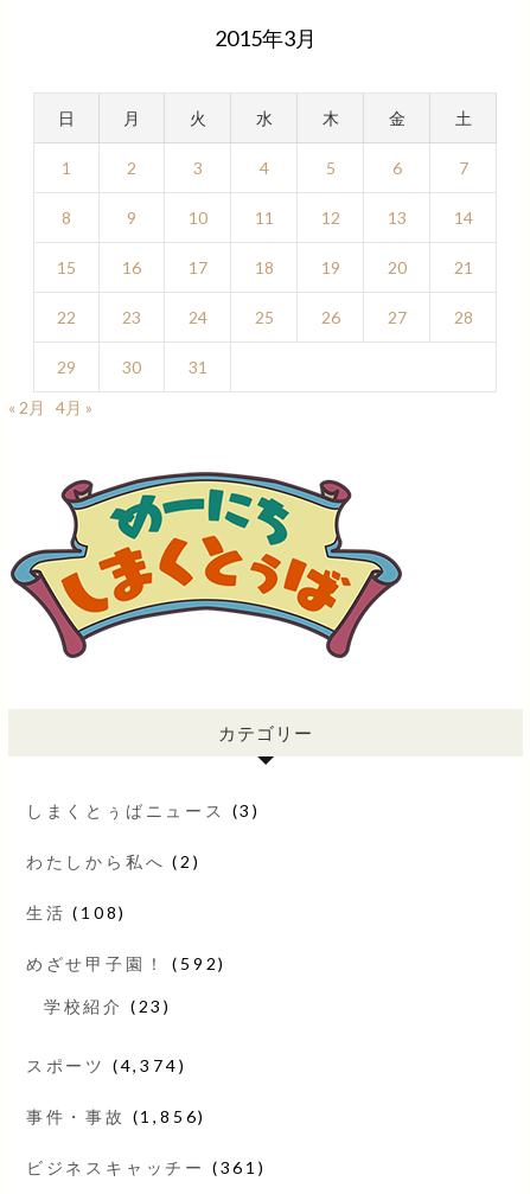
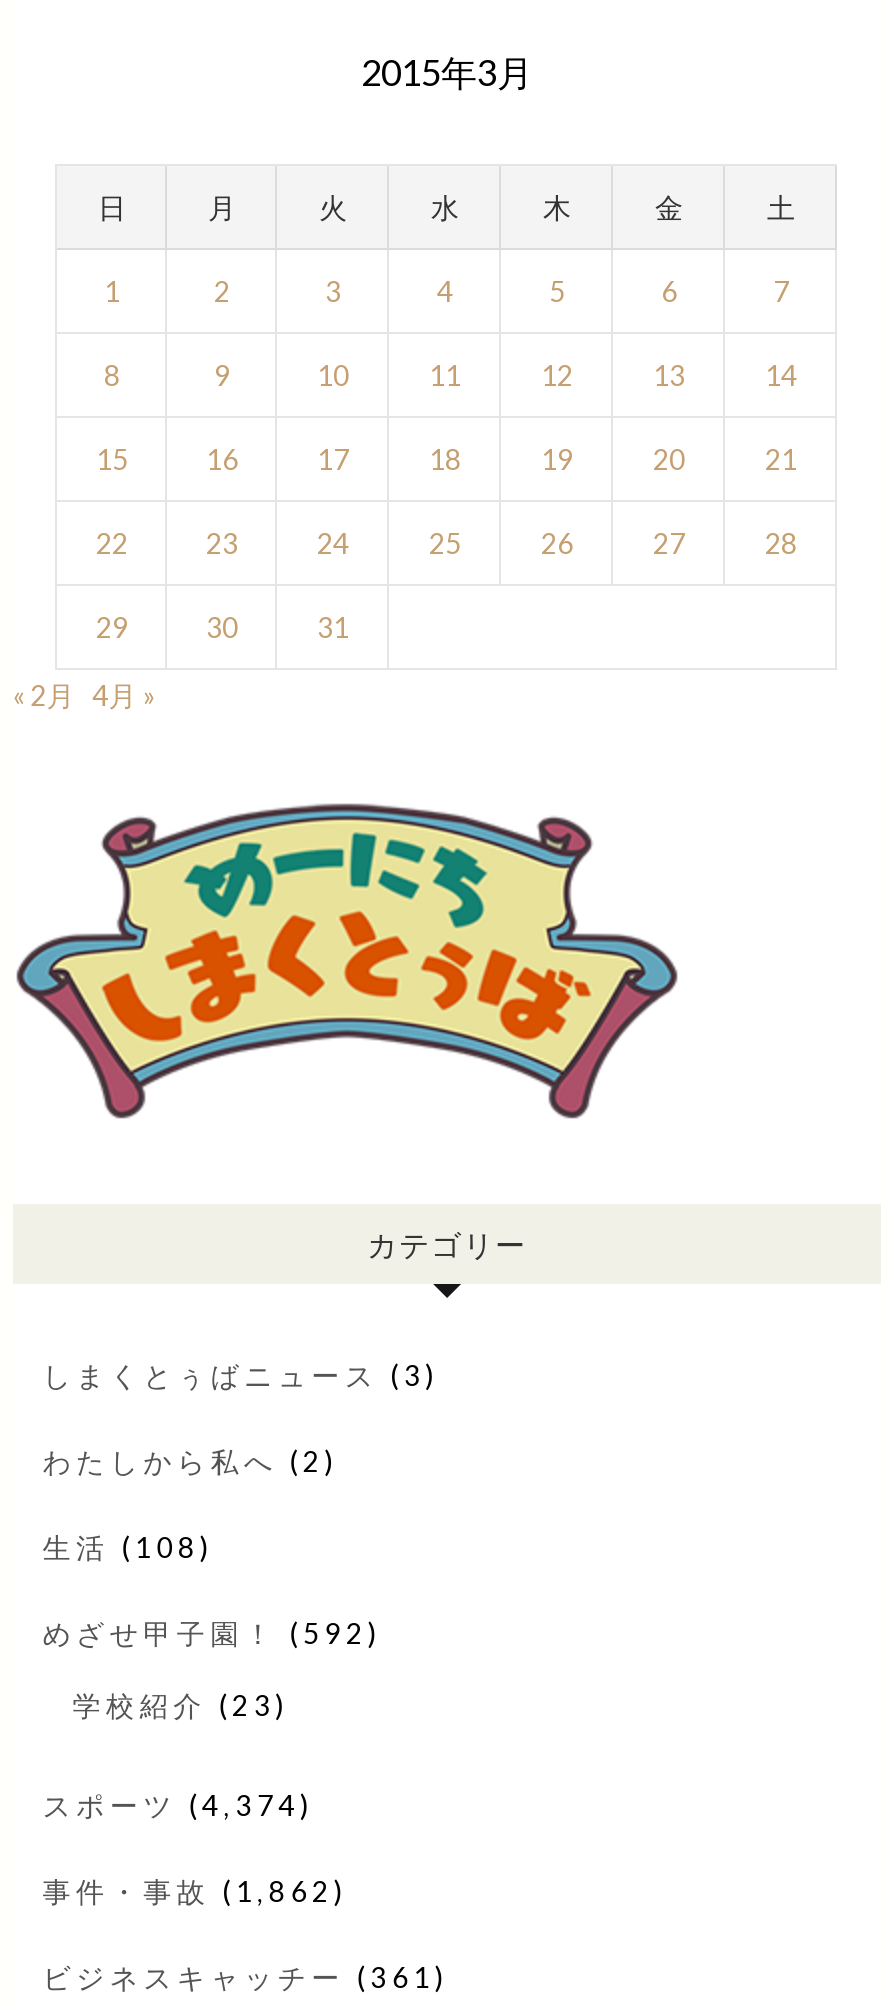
- 事件・事故(1,856)
+ 事件・事故(1,862)
